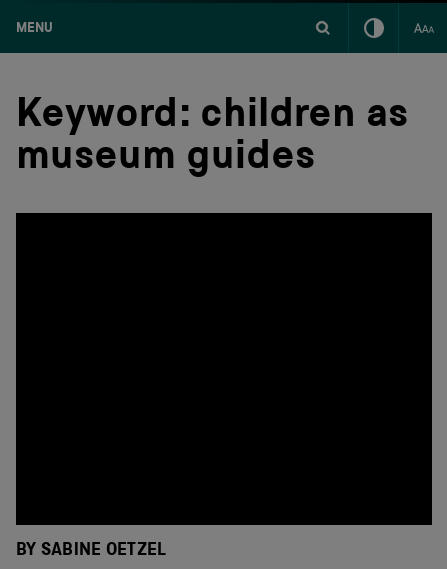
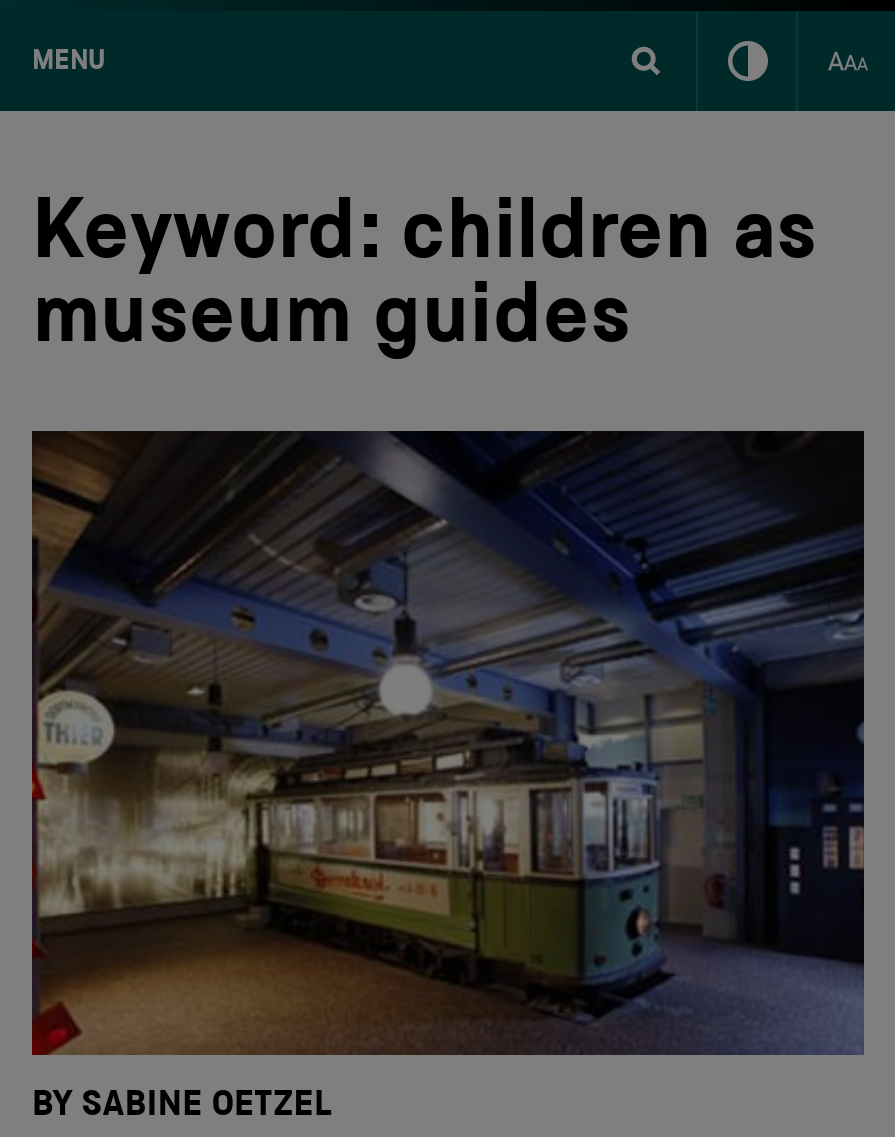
+ [image]
